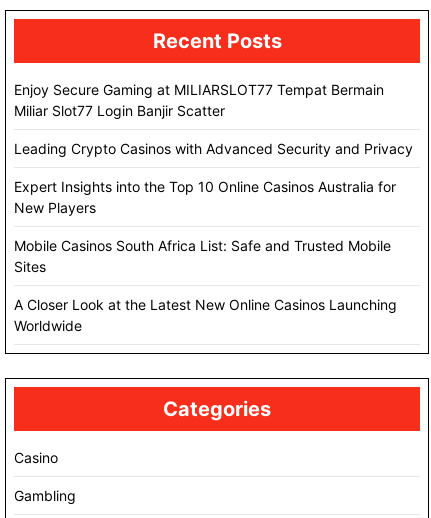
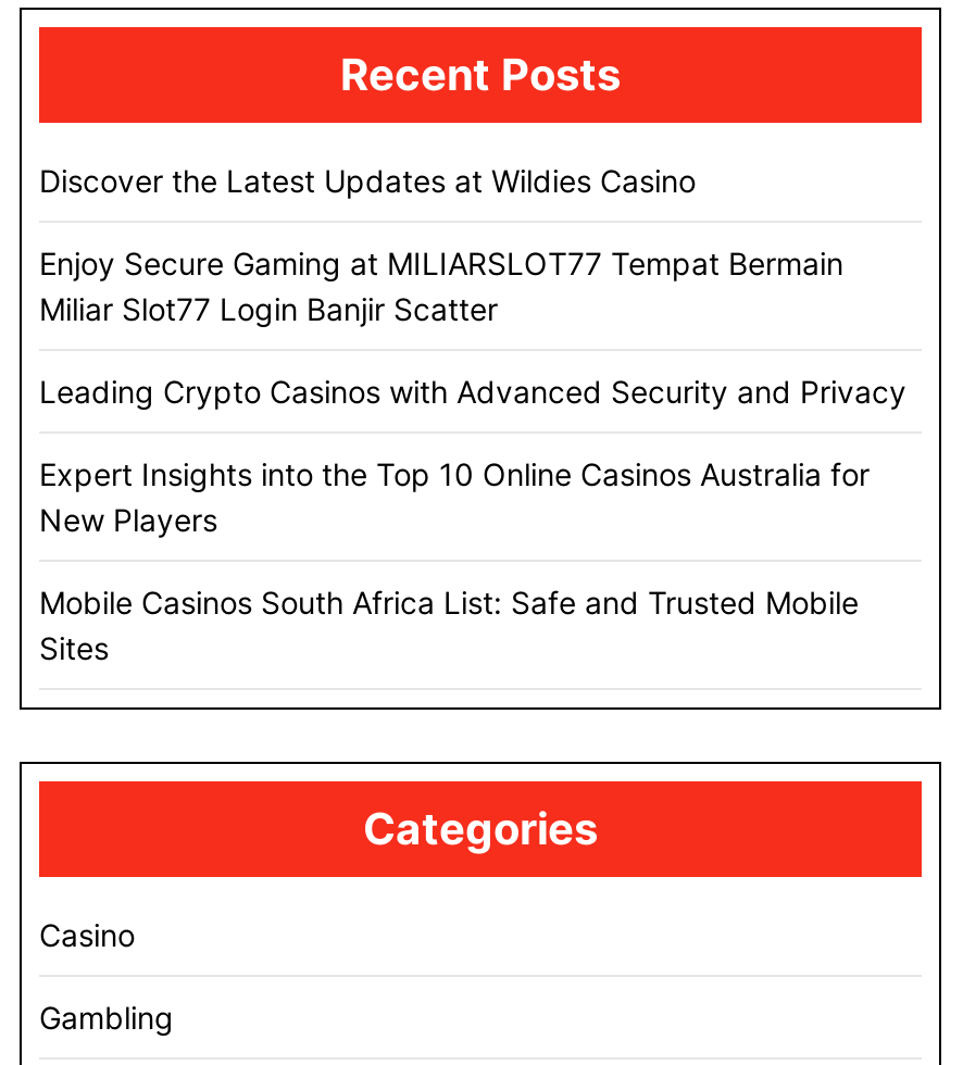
+ Discover the Latest Updates at Wildies Casino

moved down: Enjoy Secure Gaming at MILIARSLOT77 Tempat Bermain | Miliar Slot77 Login Banjir Scatter | Leading Crypto Casinos with Advanced Security and Privacy | Expert Insights into the Top 10 Online Casinos Australia for | New Players | Mobile Casinos South Africa List: Safe and Trusted Mobile | Sites

- A Closer Look at the Latest New Online Casinos Launching
- Worldwide
